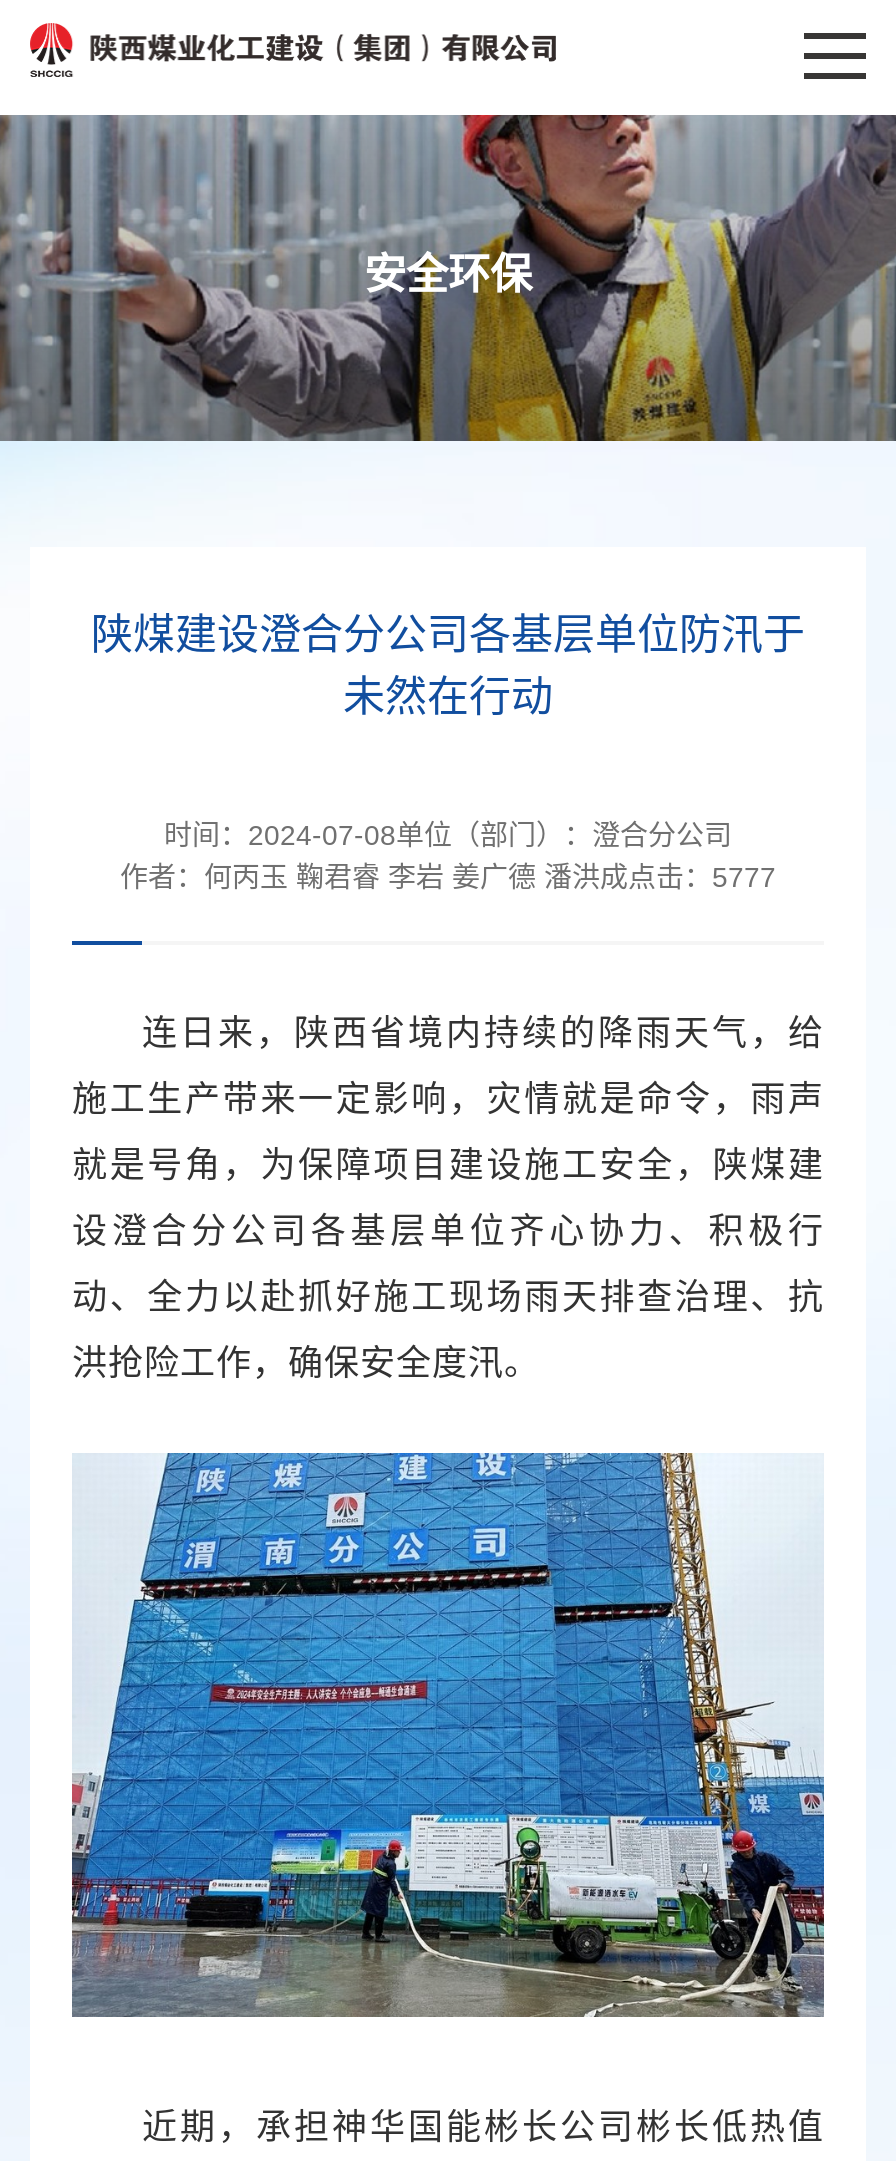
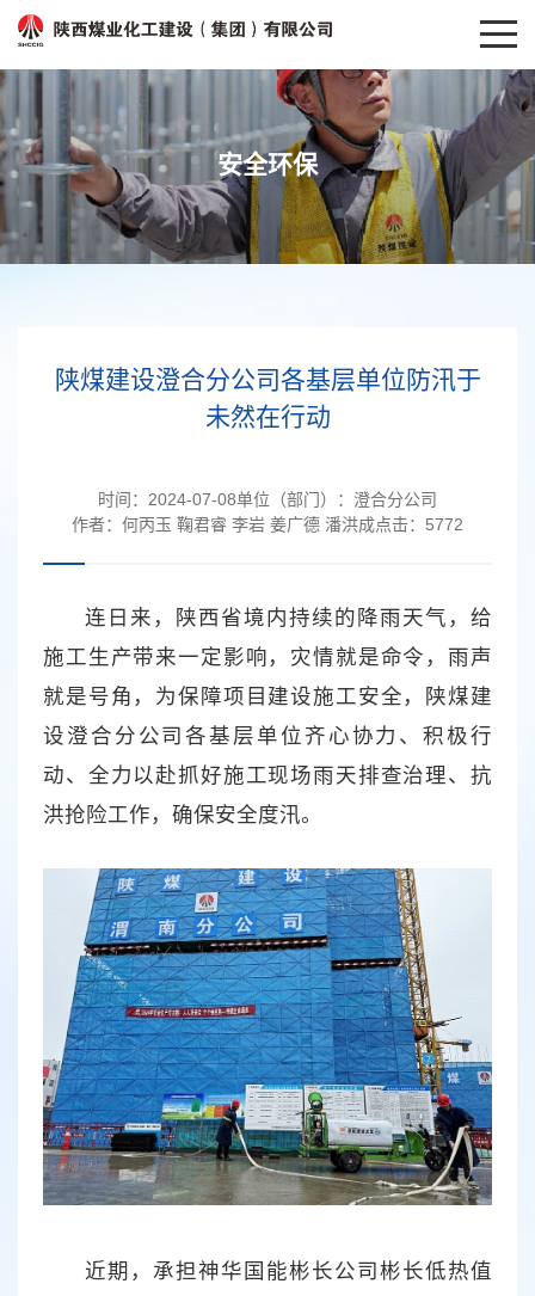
- 作者：何丙玉 鞠君睿 李岩 姜广德 潘洪成点击：5777
+ 作者：何丙玉 鞠君睿 李岩 姜广德 潘洪成点击：5772
